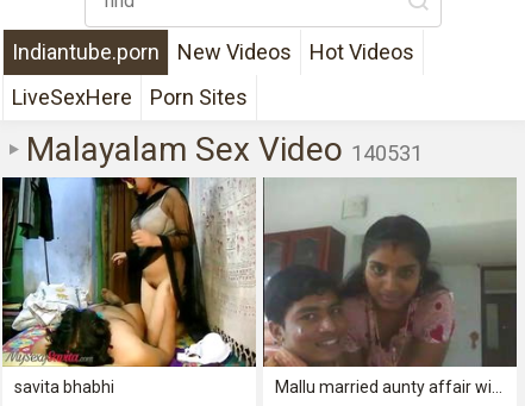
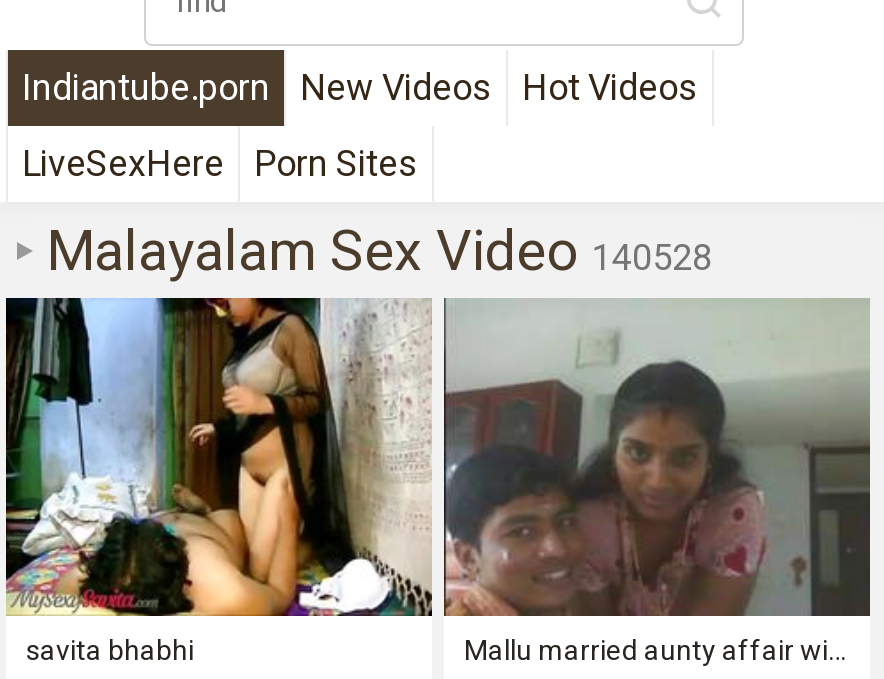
- Malayalam Sex Video 140531
+ Malayalam Sex Video 140528
